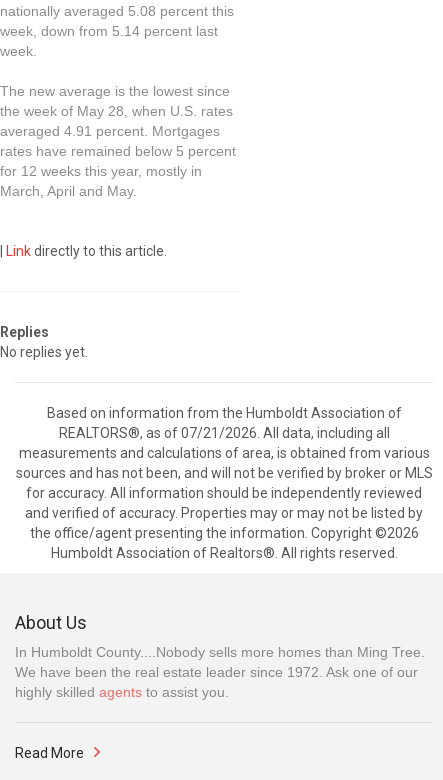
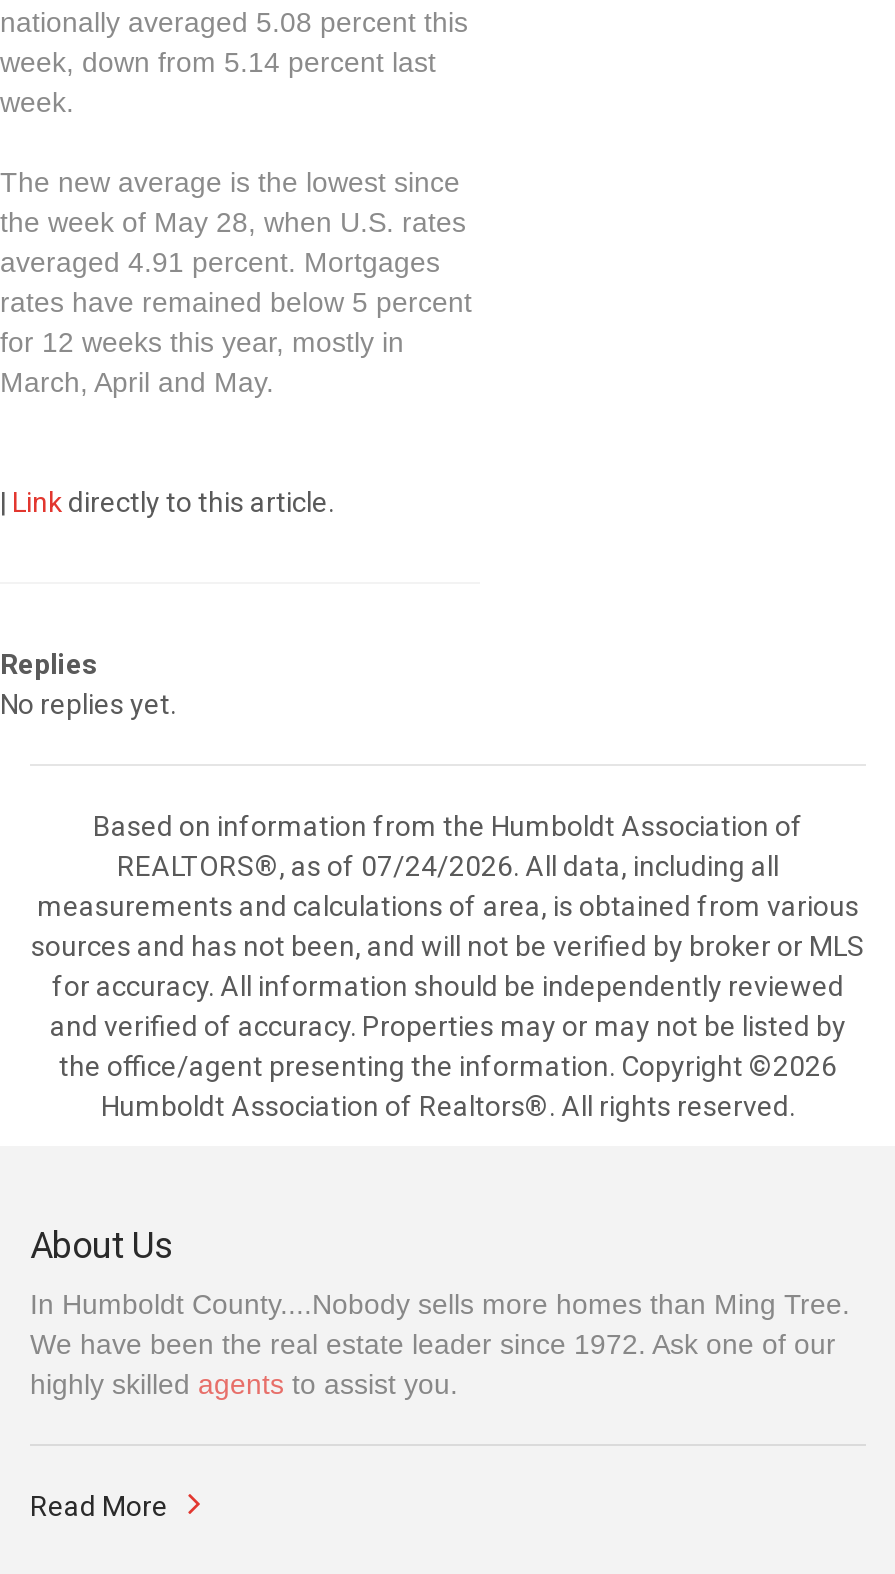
- REALTORS®, as of 07/21/2026. All data, including all
+ REALTORS®, as of 07/24/2026. All data, including all
